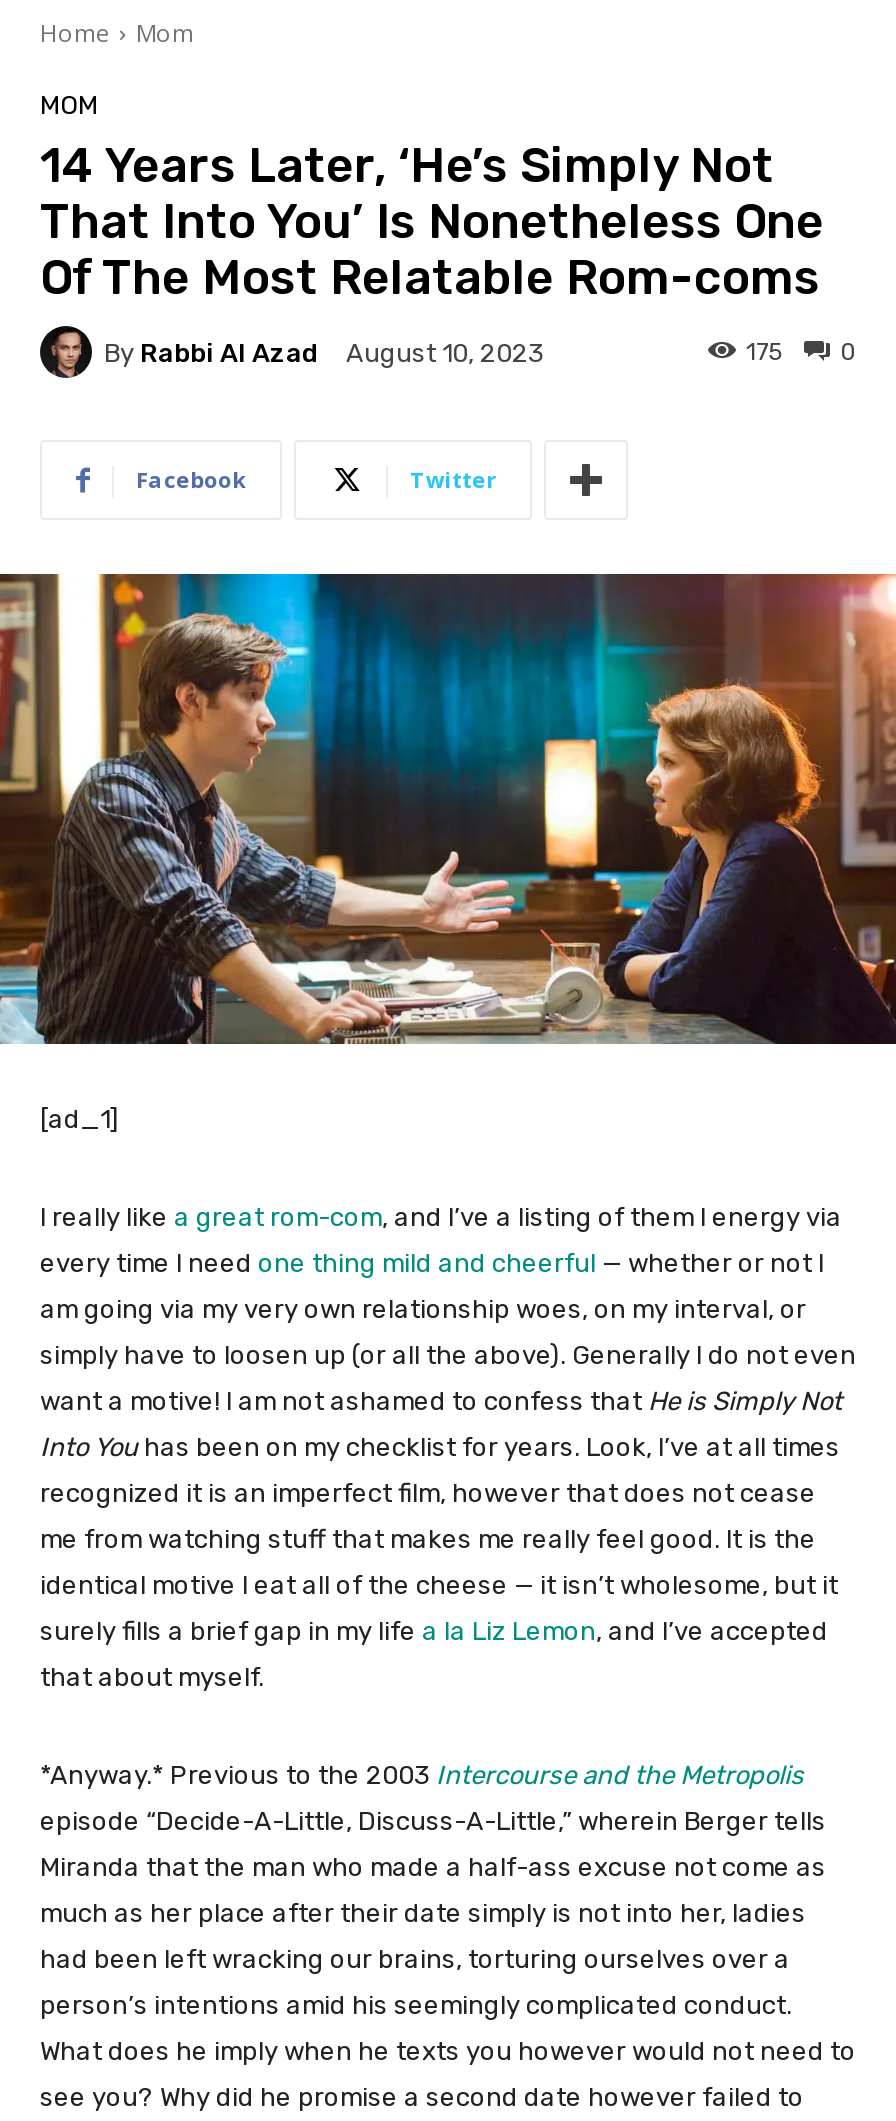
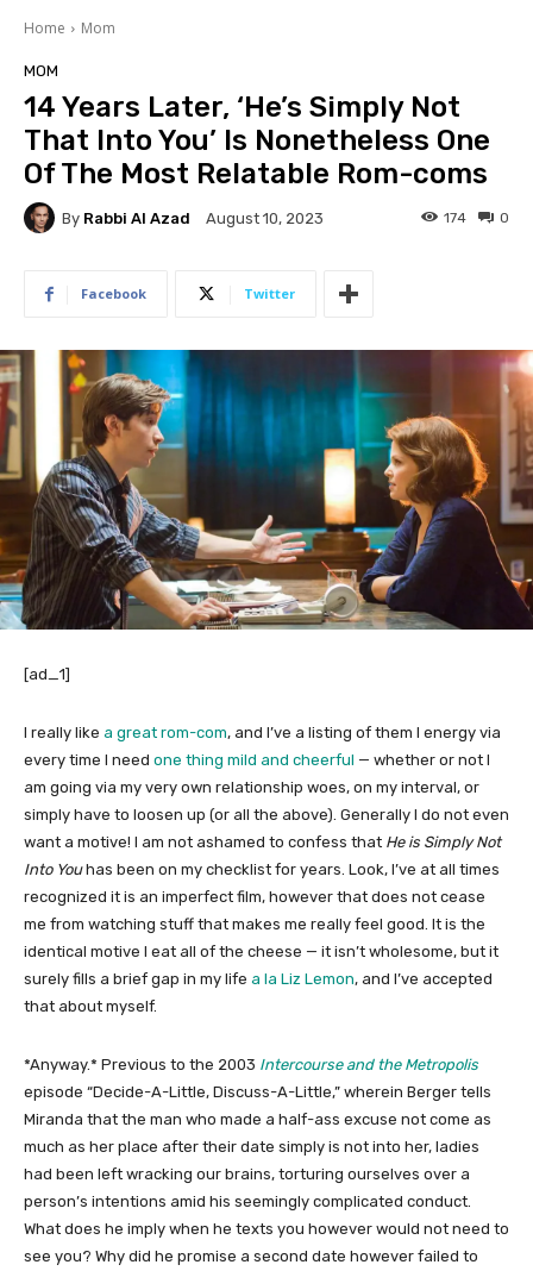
- 175 0
+ 174 0
